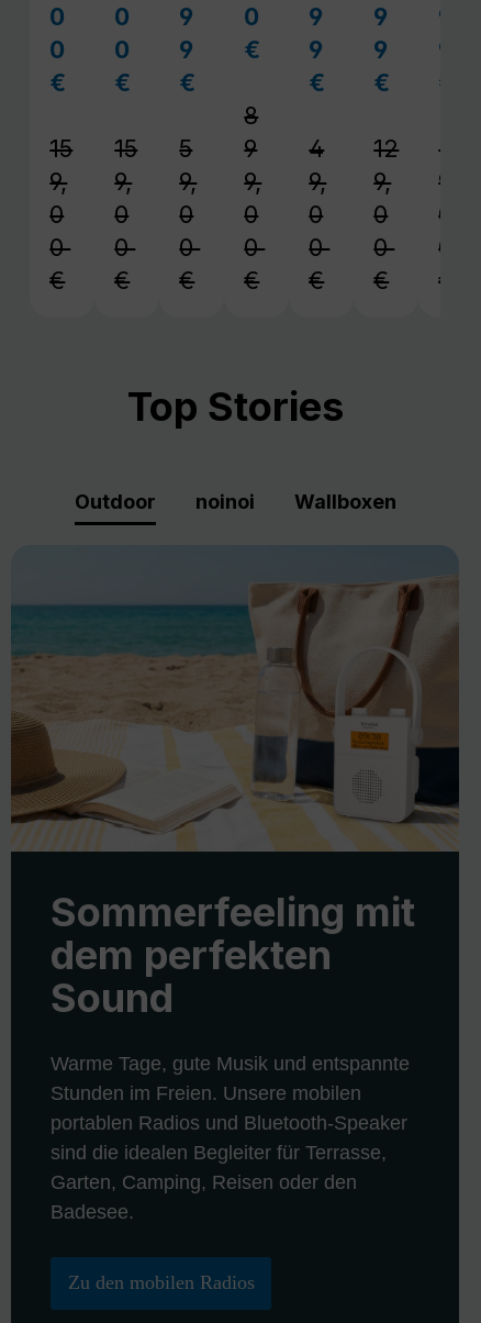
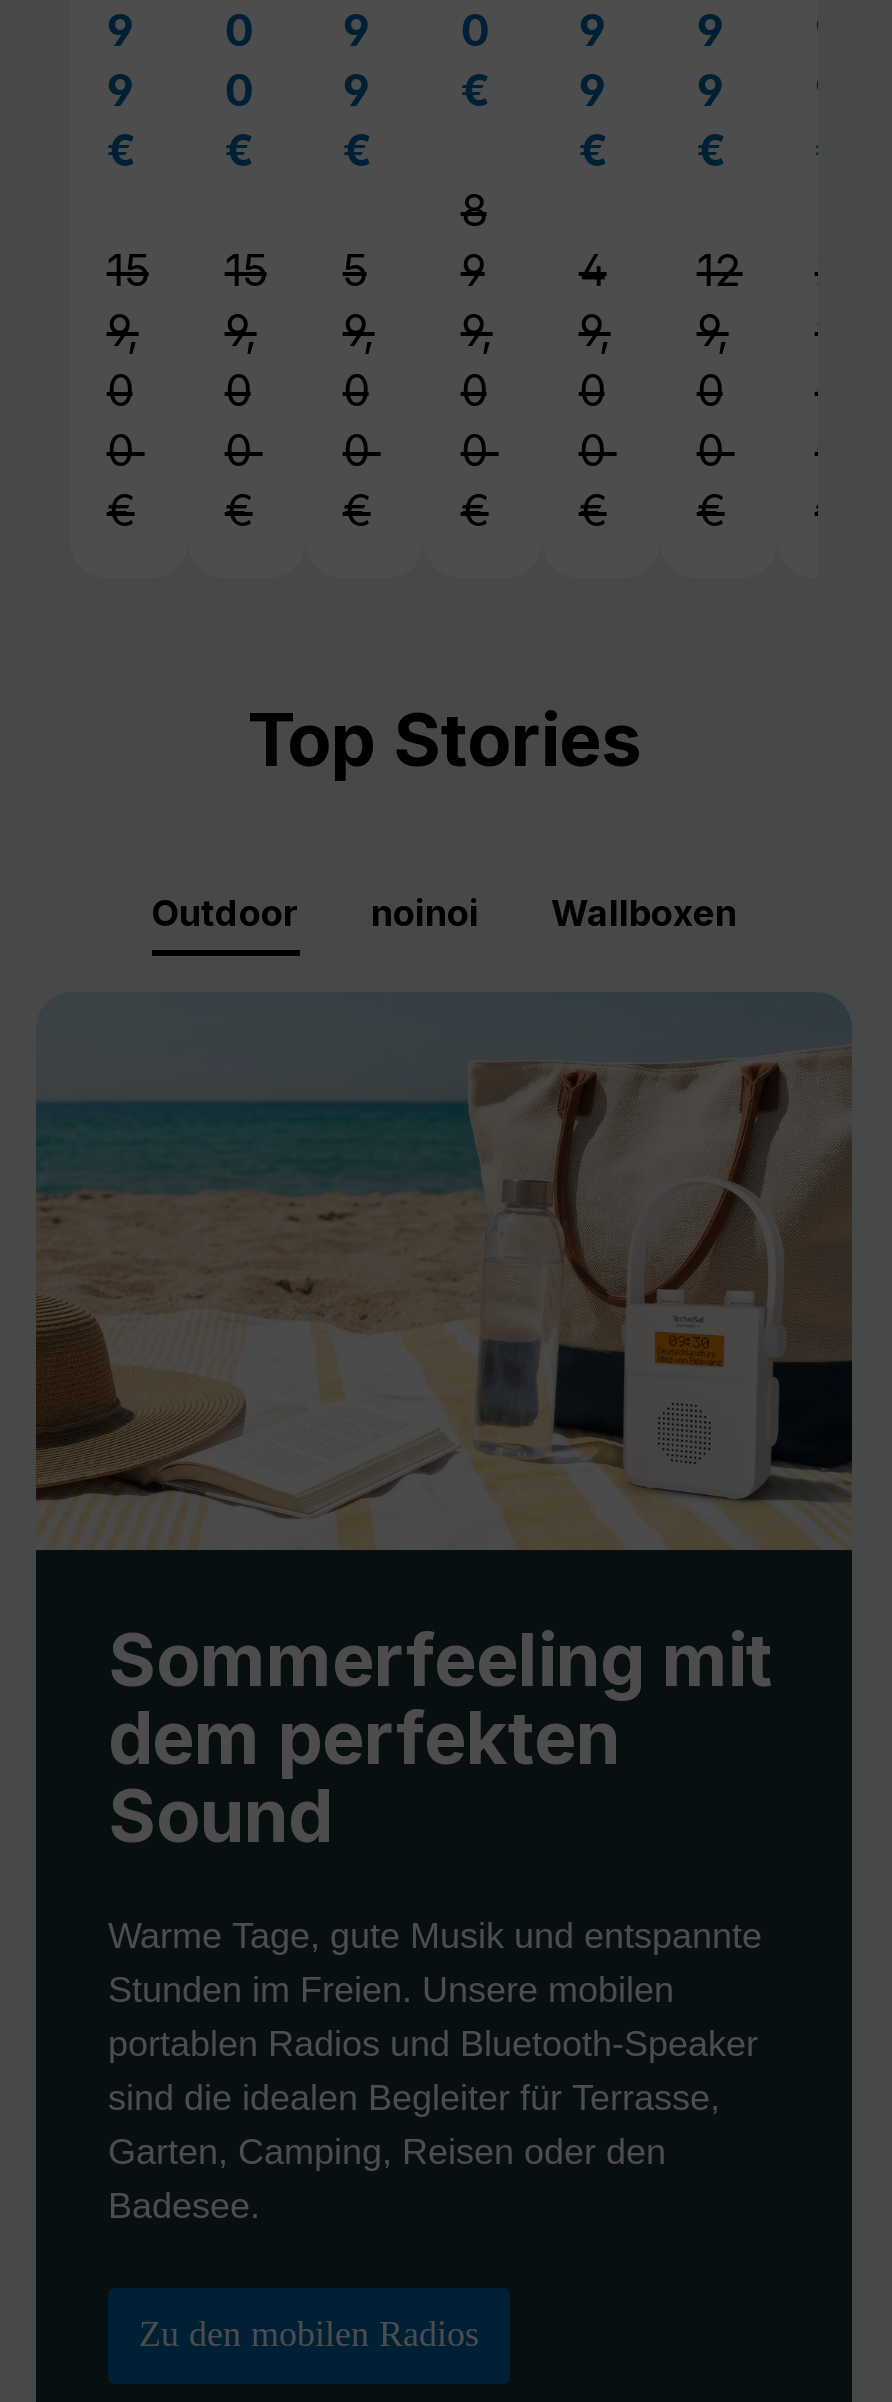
- 0
+ 9

- 0
+ 9
